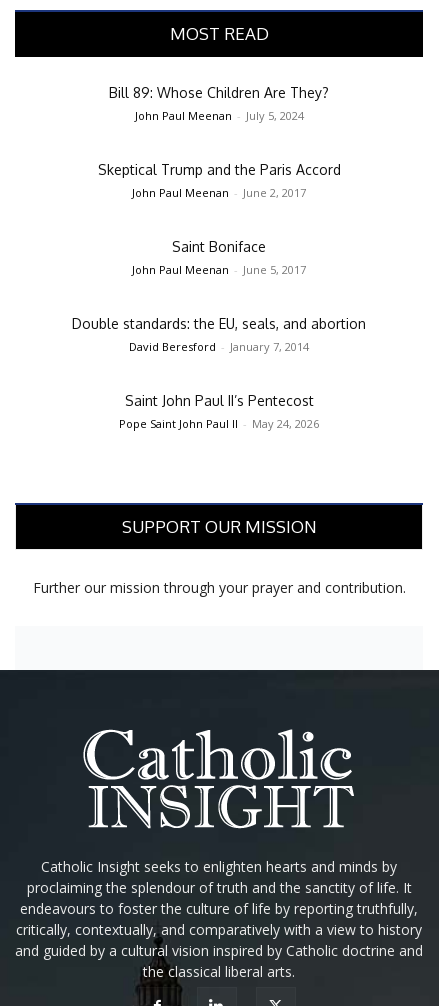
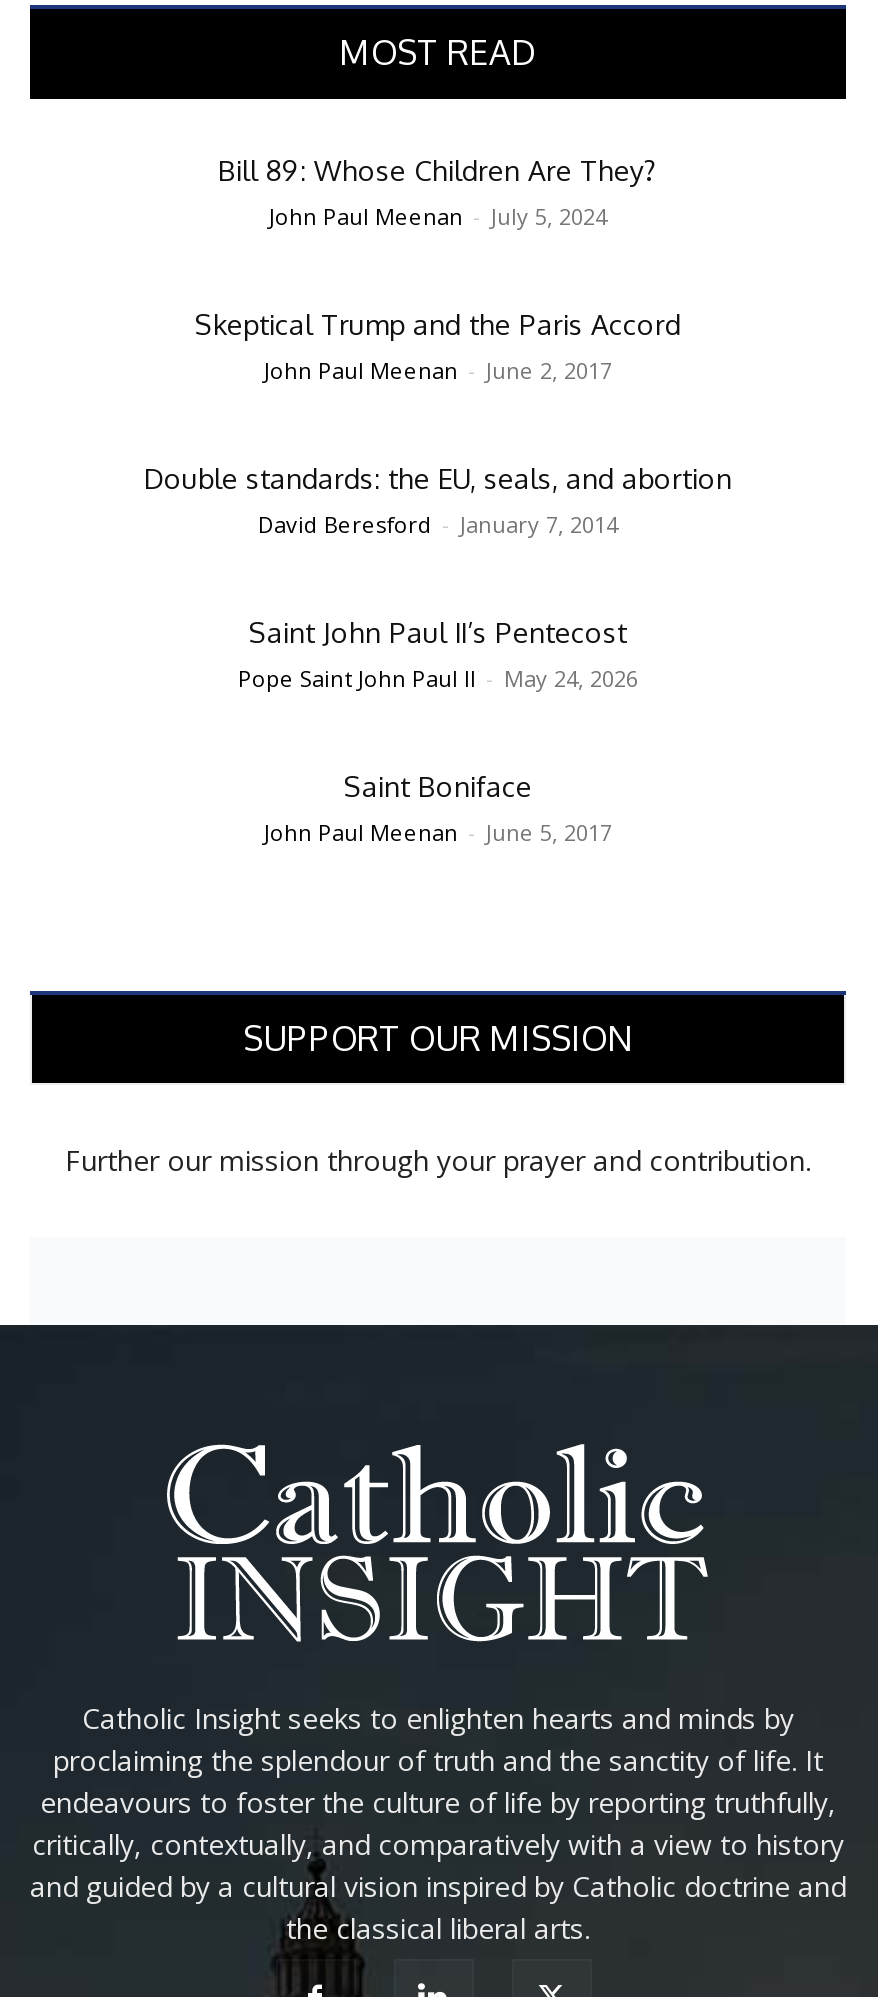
moved down: Saint Boniface | John Paul Meenan - June 5, 2017

moved up: Double standards: the EU, seals, and abortion | David Beresford - January 7, 2014 | Saint John Paul II’s Pentecost | Pope Saint John Paul II - May 24, 2026
